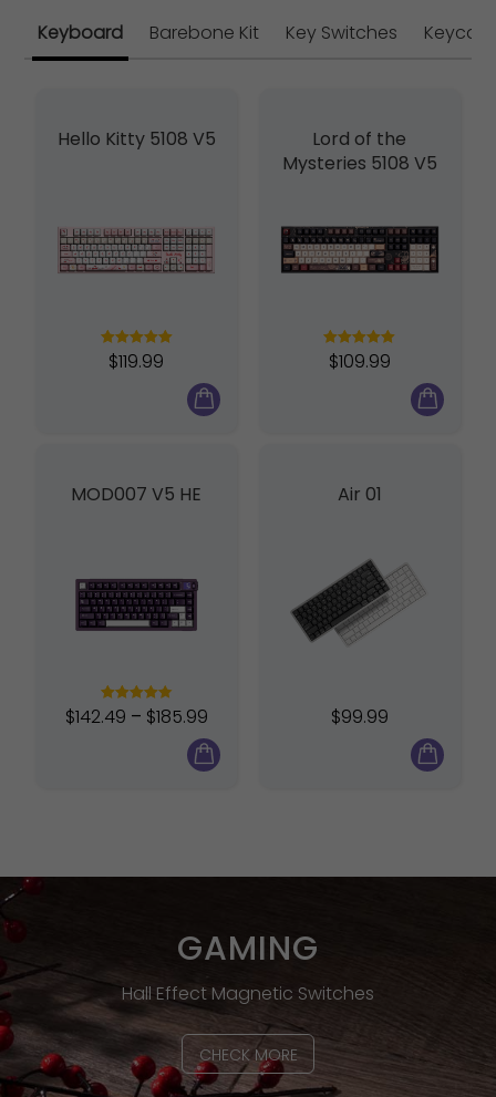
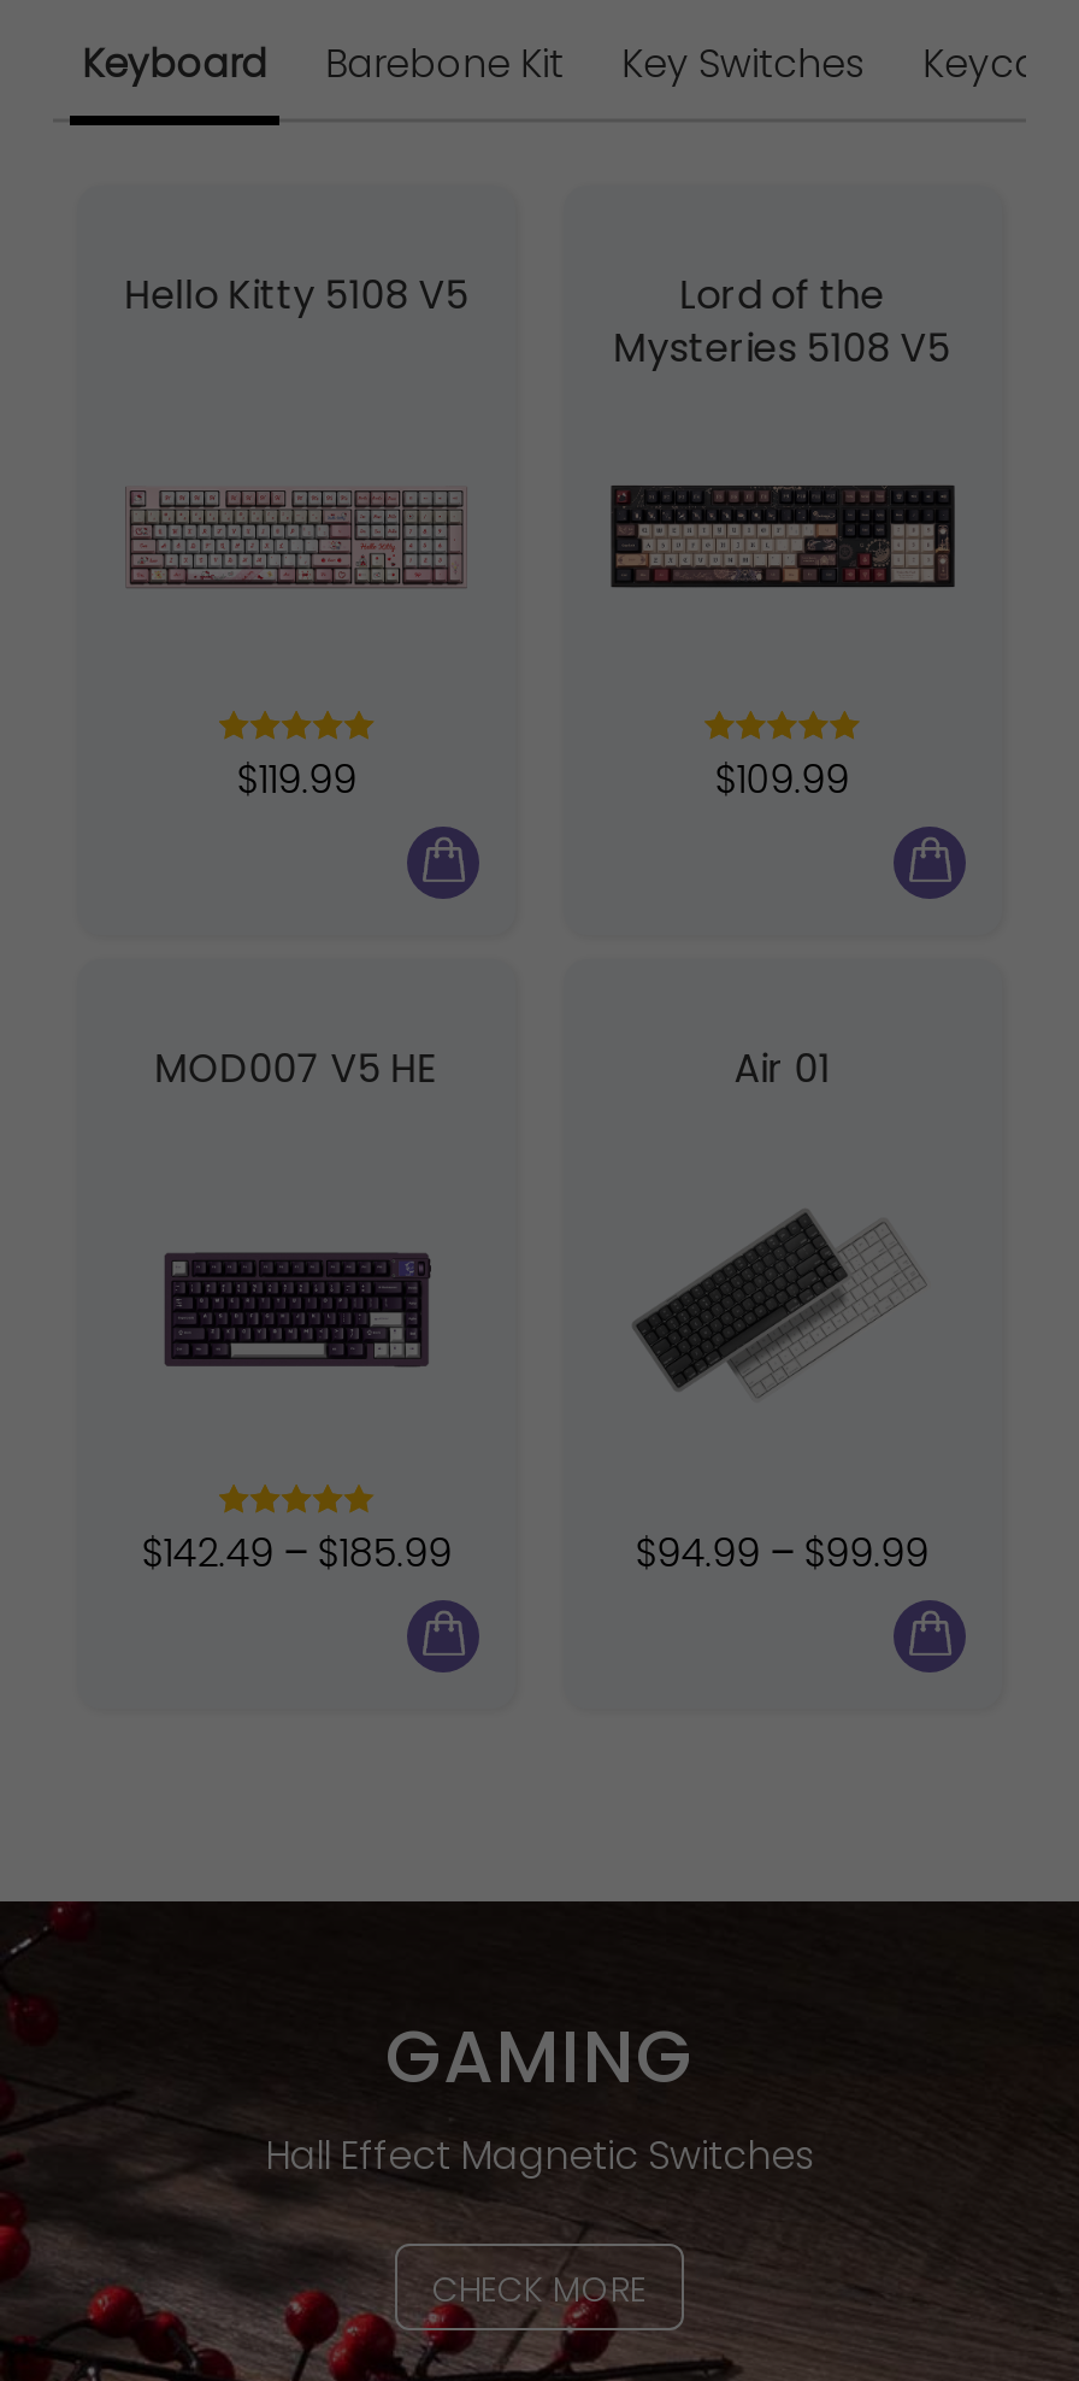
- $99.99
+ $94.99 – $99.99
